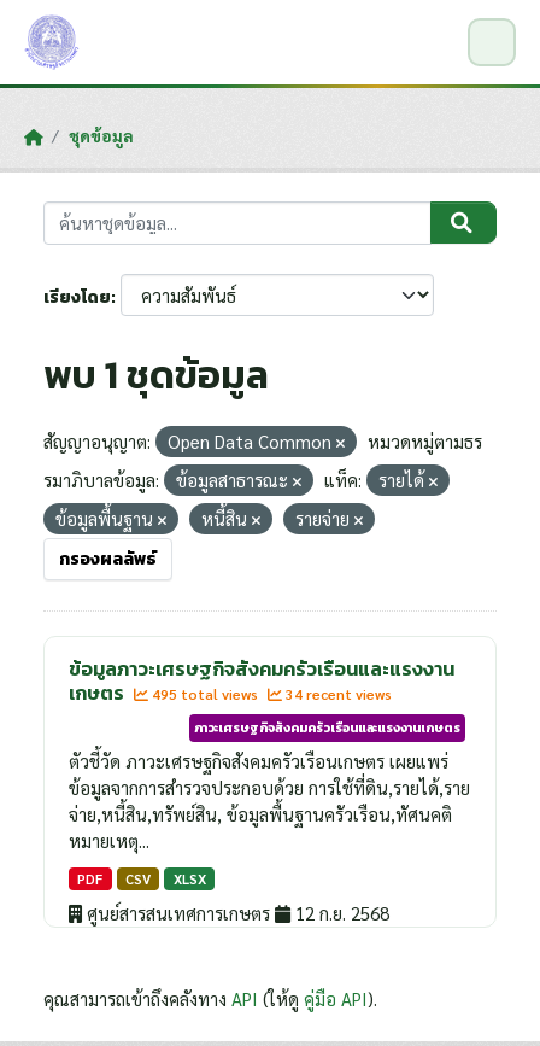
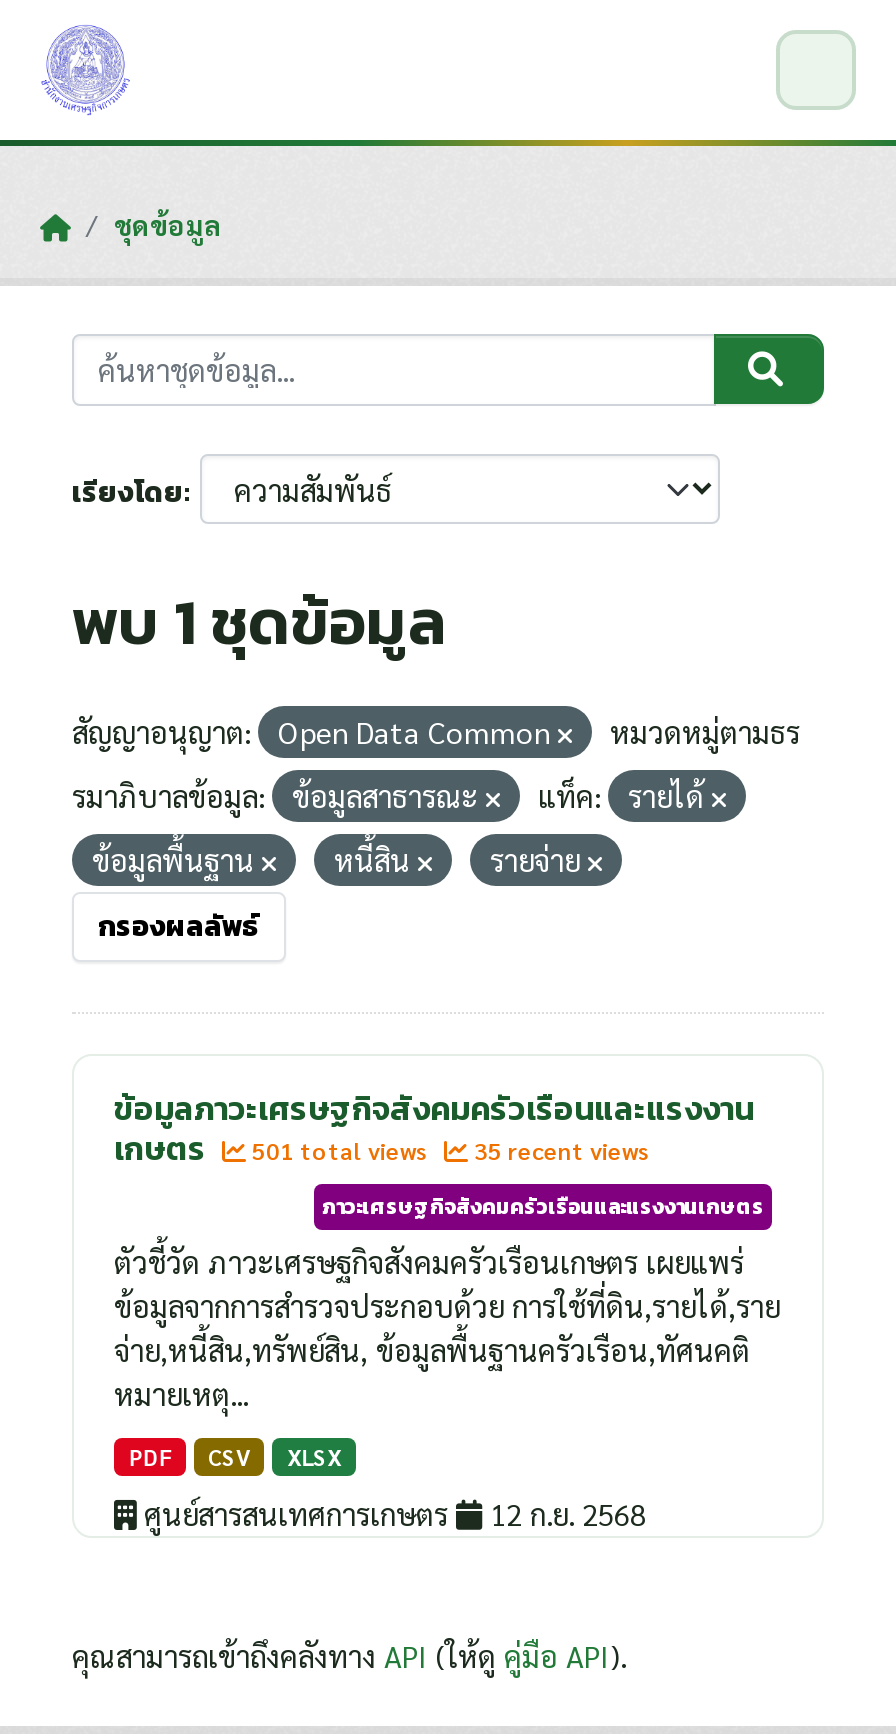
- 495 total views
+ 501 total views

- 34 recent views
+ 35 recent views
